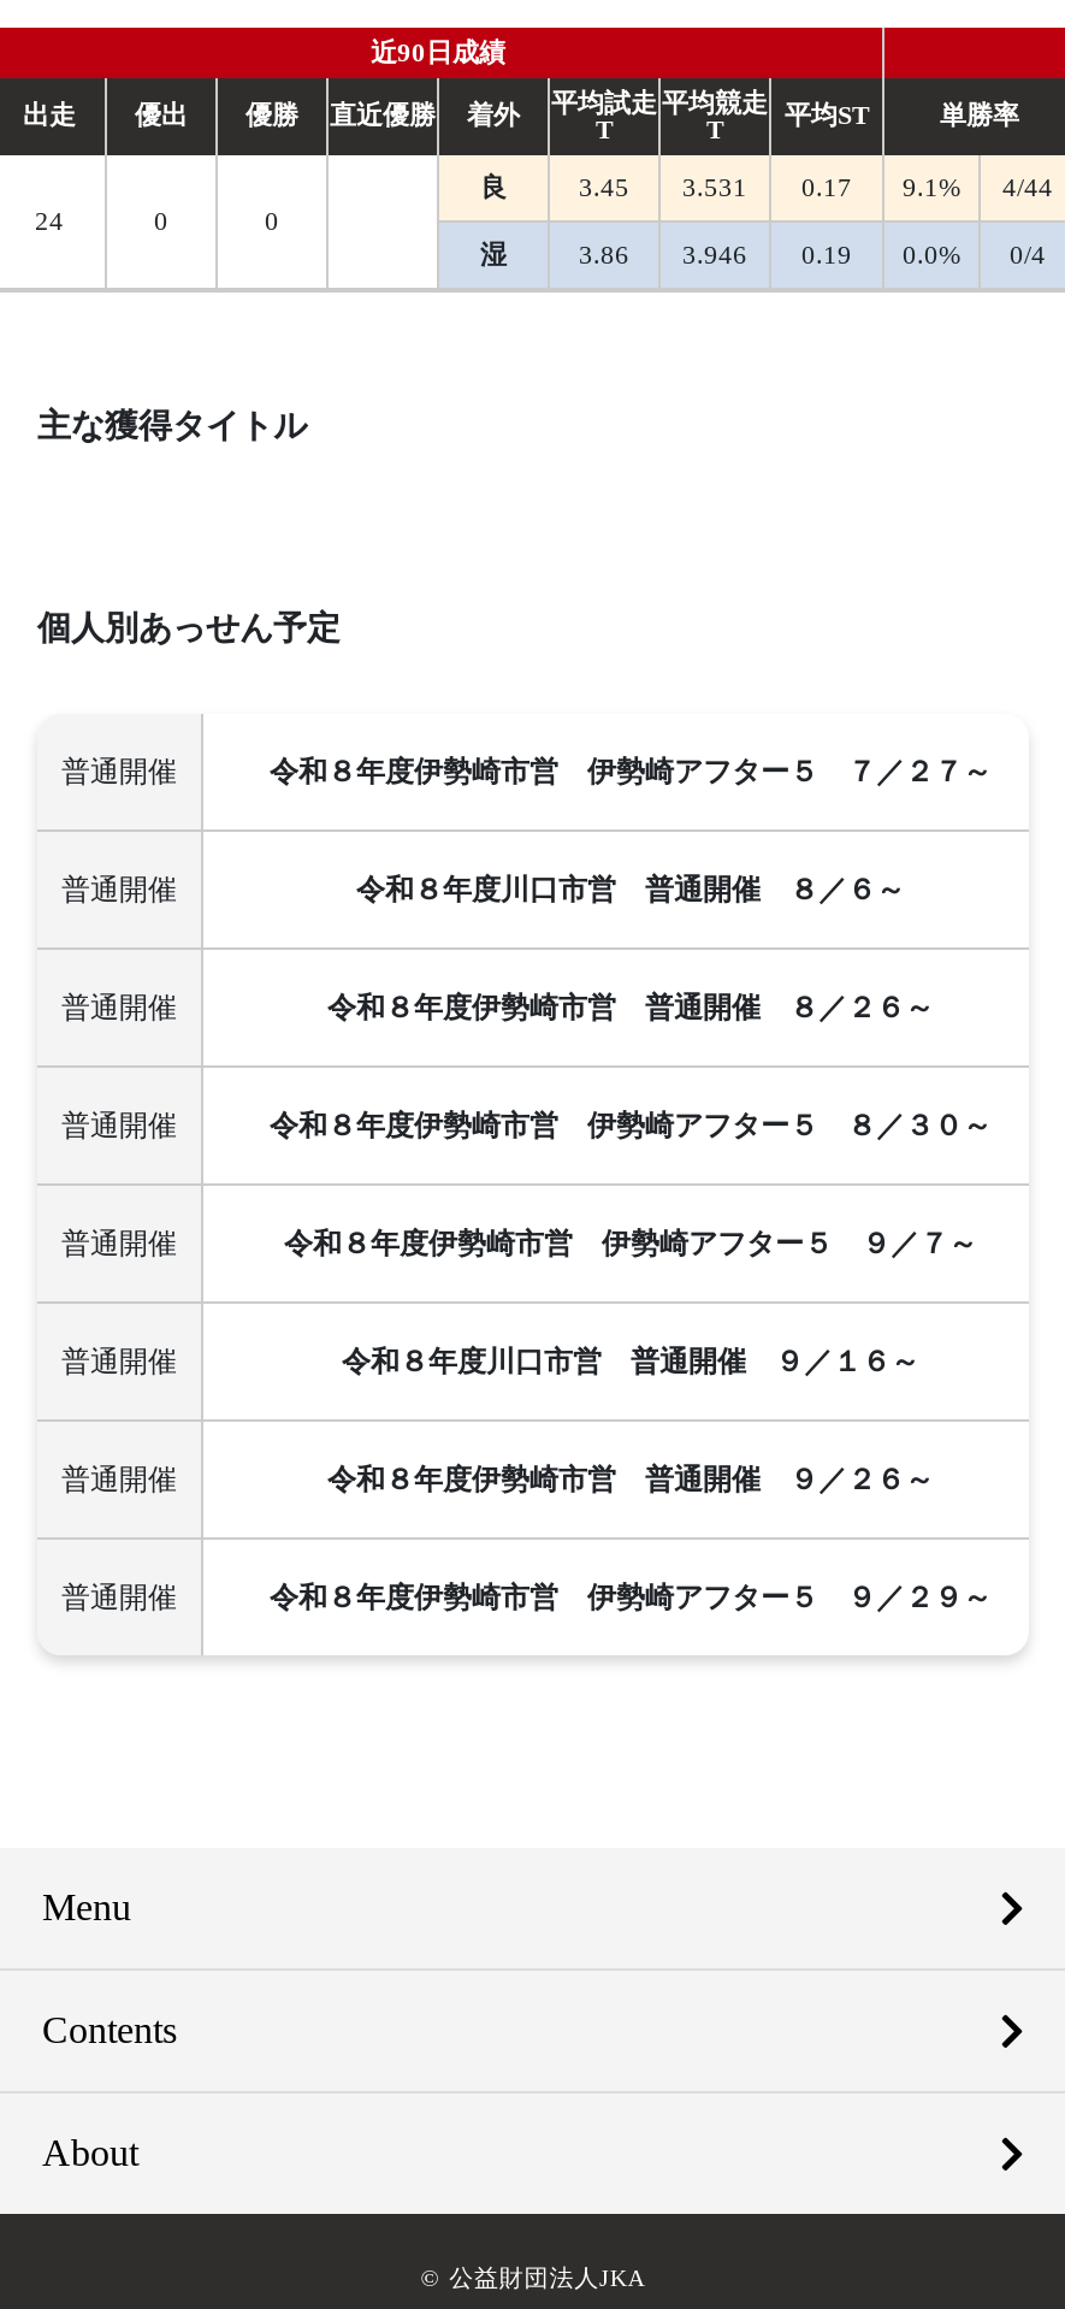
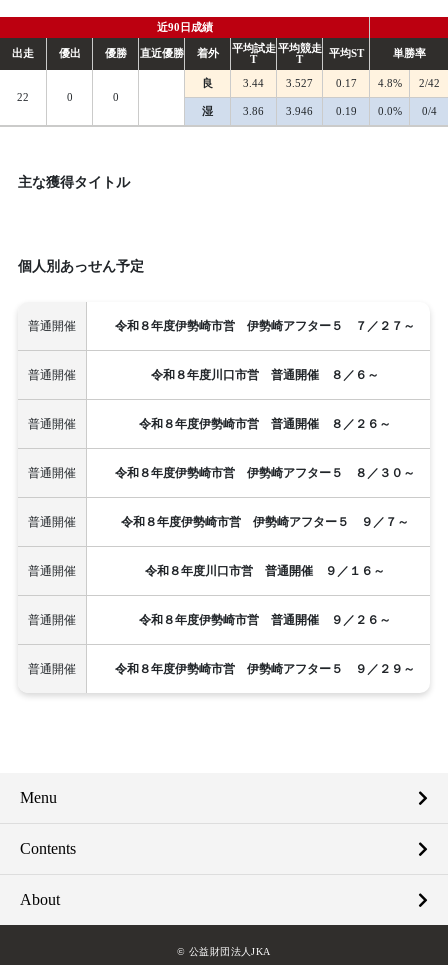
- 3.45
+ 3.44

- 3.531
+ 3.527

- 9.1%
+ 4.8%

- 4/44
+ 2/42

- 24
+ 22
